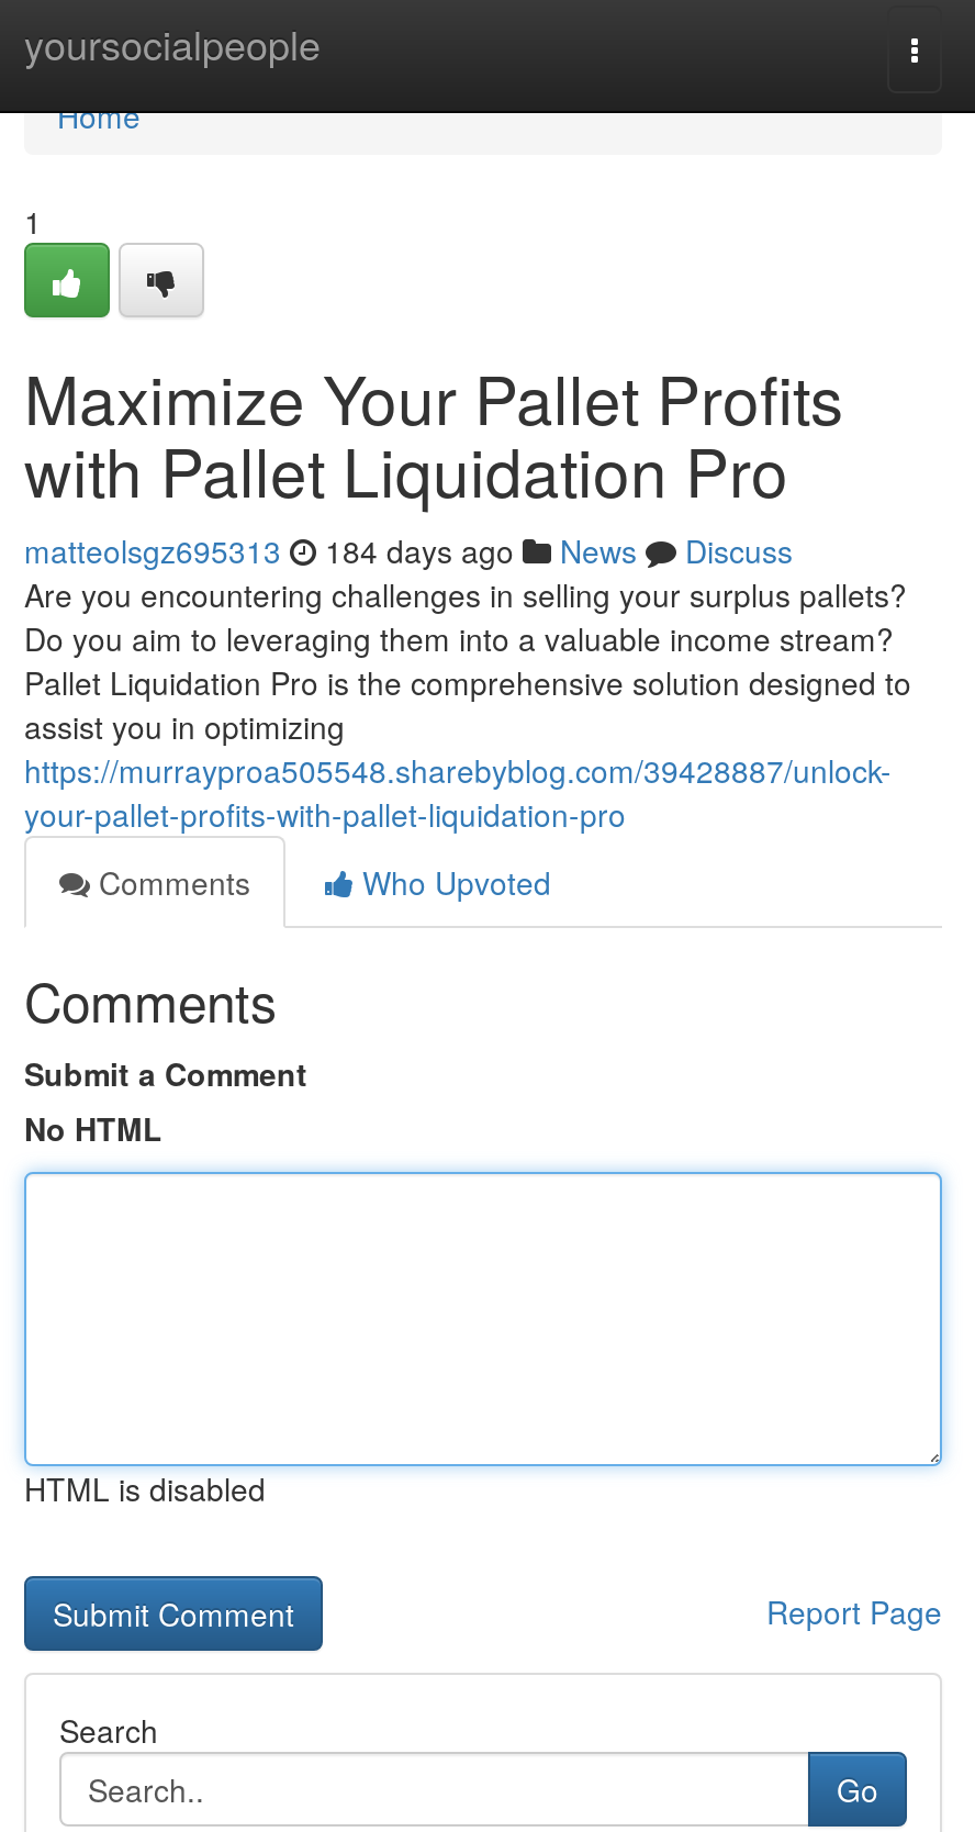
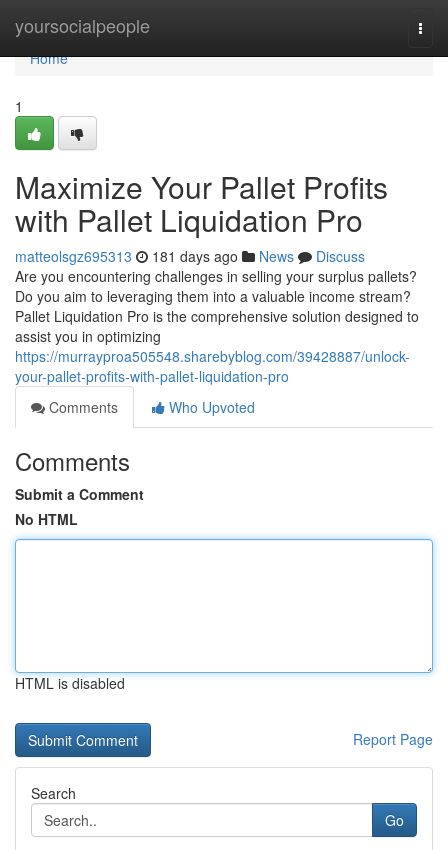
- matteolsgz695313 184 days ago News Discuss
+ matteolsgz695313 181 days ago News Discuss
